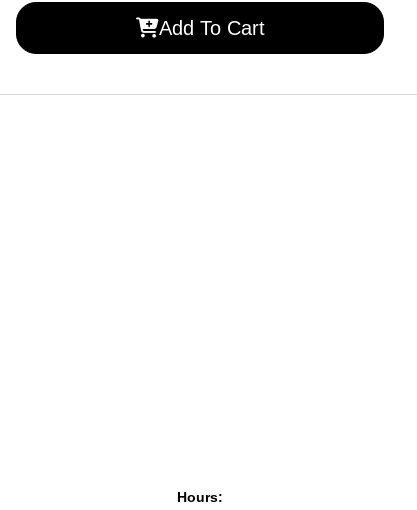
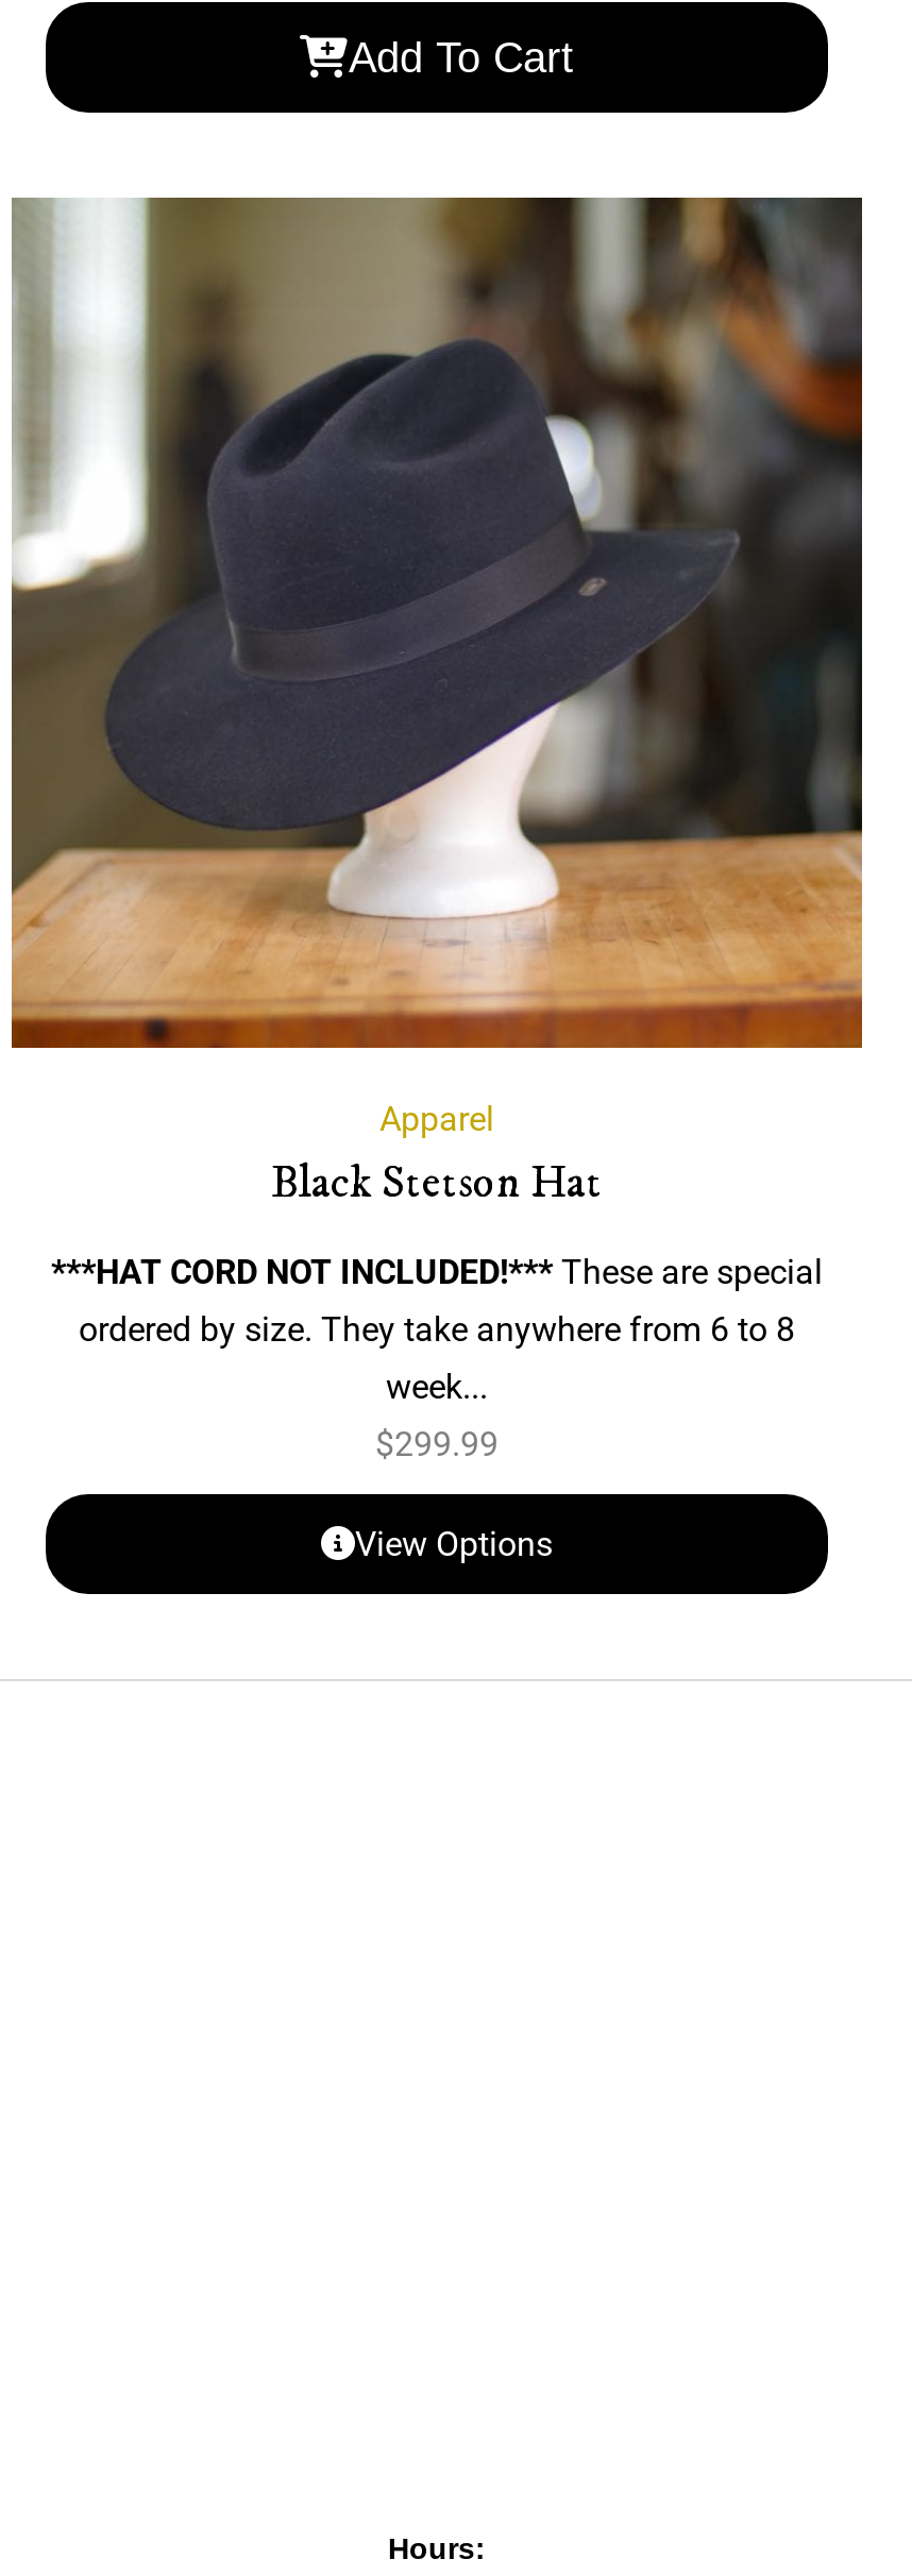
+ [image]
+ Apparel
+ Black Stetson Hat
+ ***HAT CORD NOT INCLUDED!*** These are special
+ ordered by size. They take anywhere from 6 to 8
+ week...
+ $299.99
+ View Options
